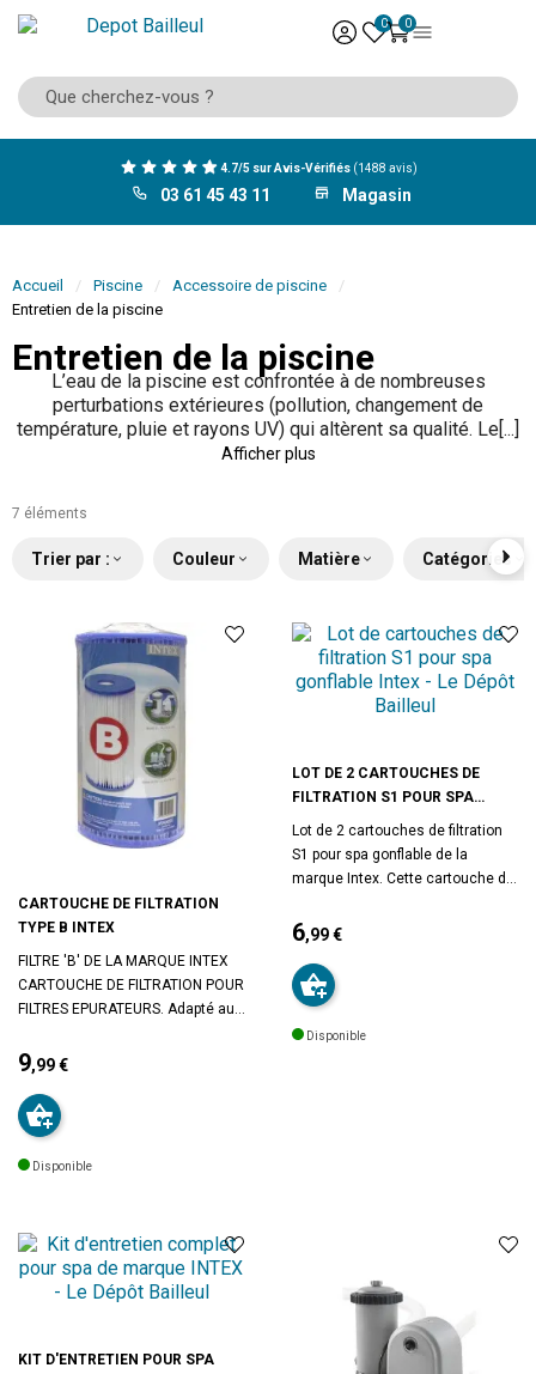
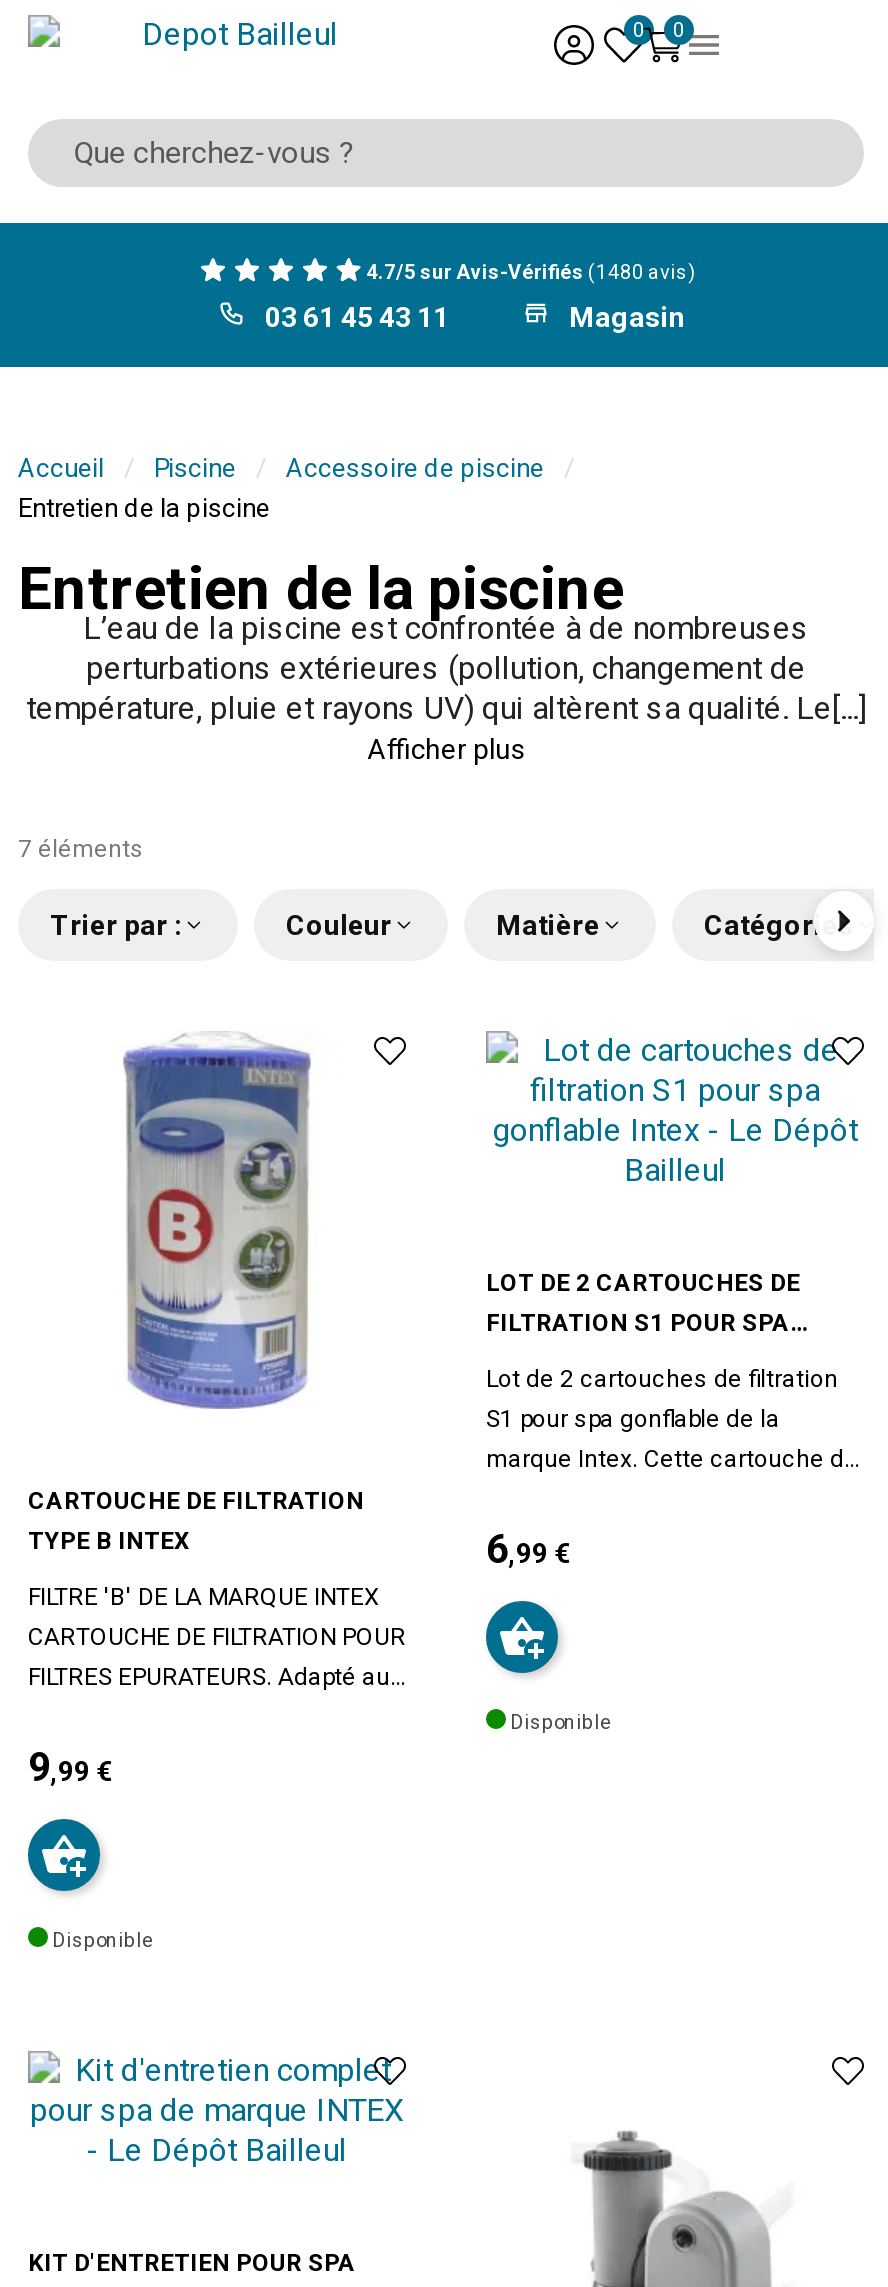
- 4.7/5 sur Avis-Vérifiés (1488 avis)
+ 4.7/5 sur Avis-Vérifiés (1480 avis)
